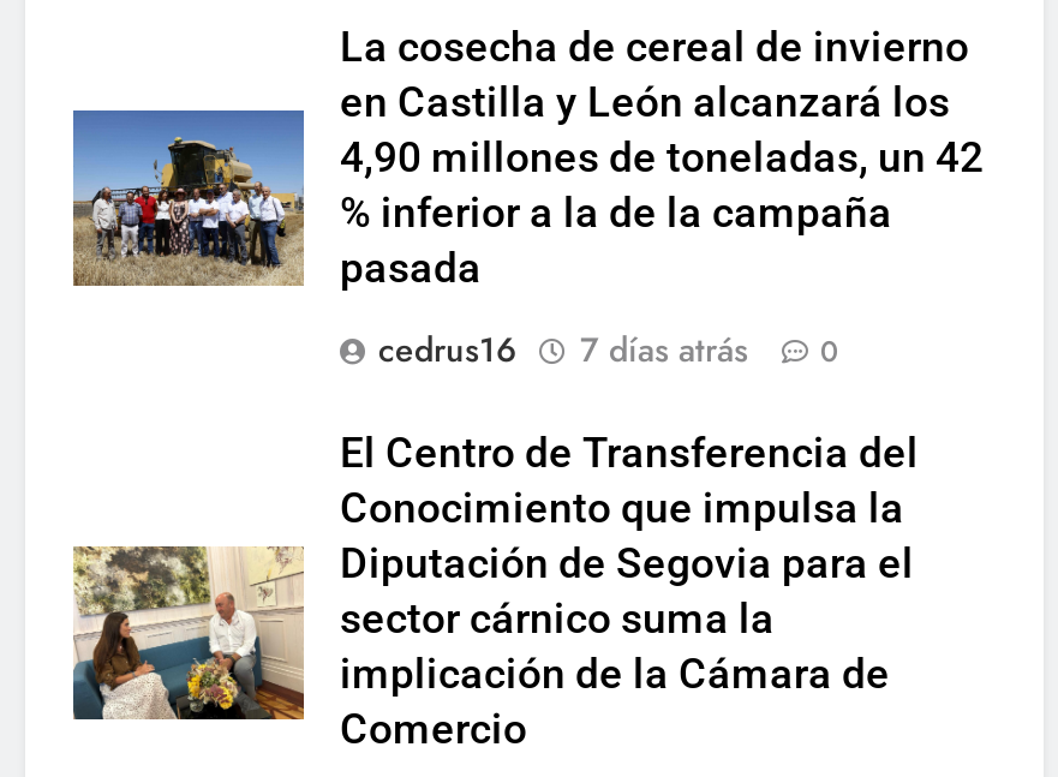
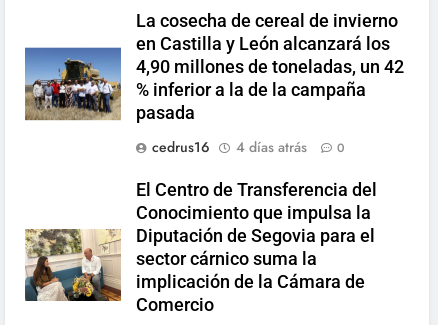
- cedrus16 7 días atrás 0
+ cedrus16 4 días atrás 0
